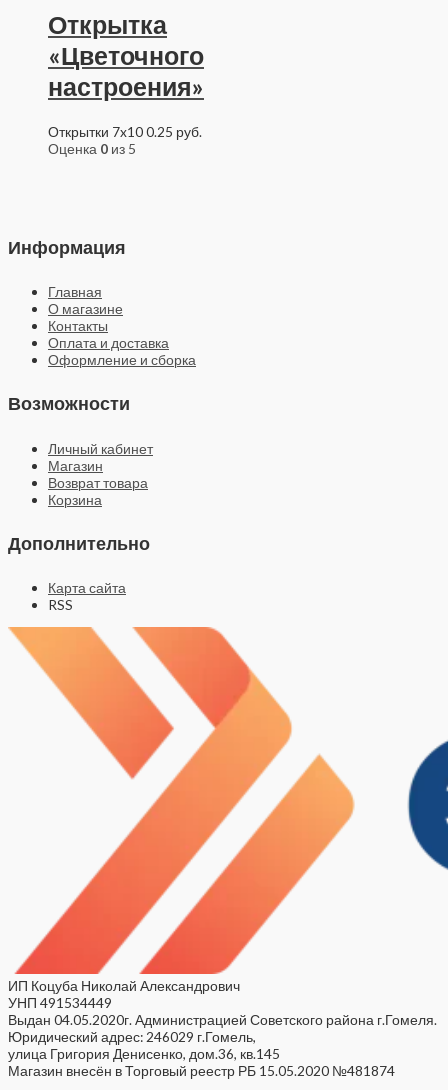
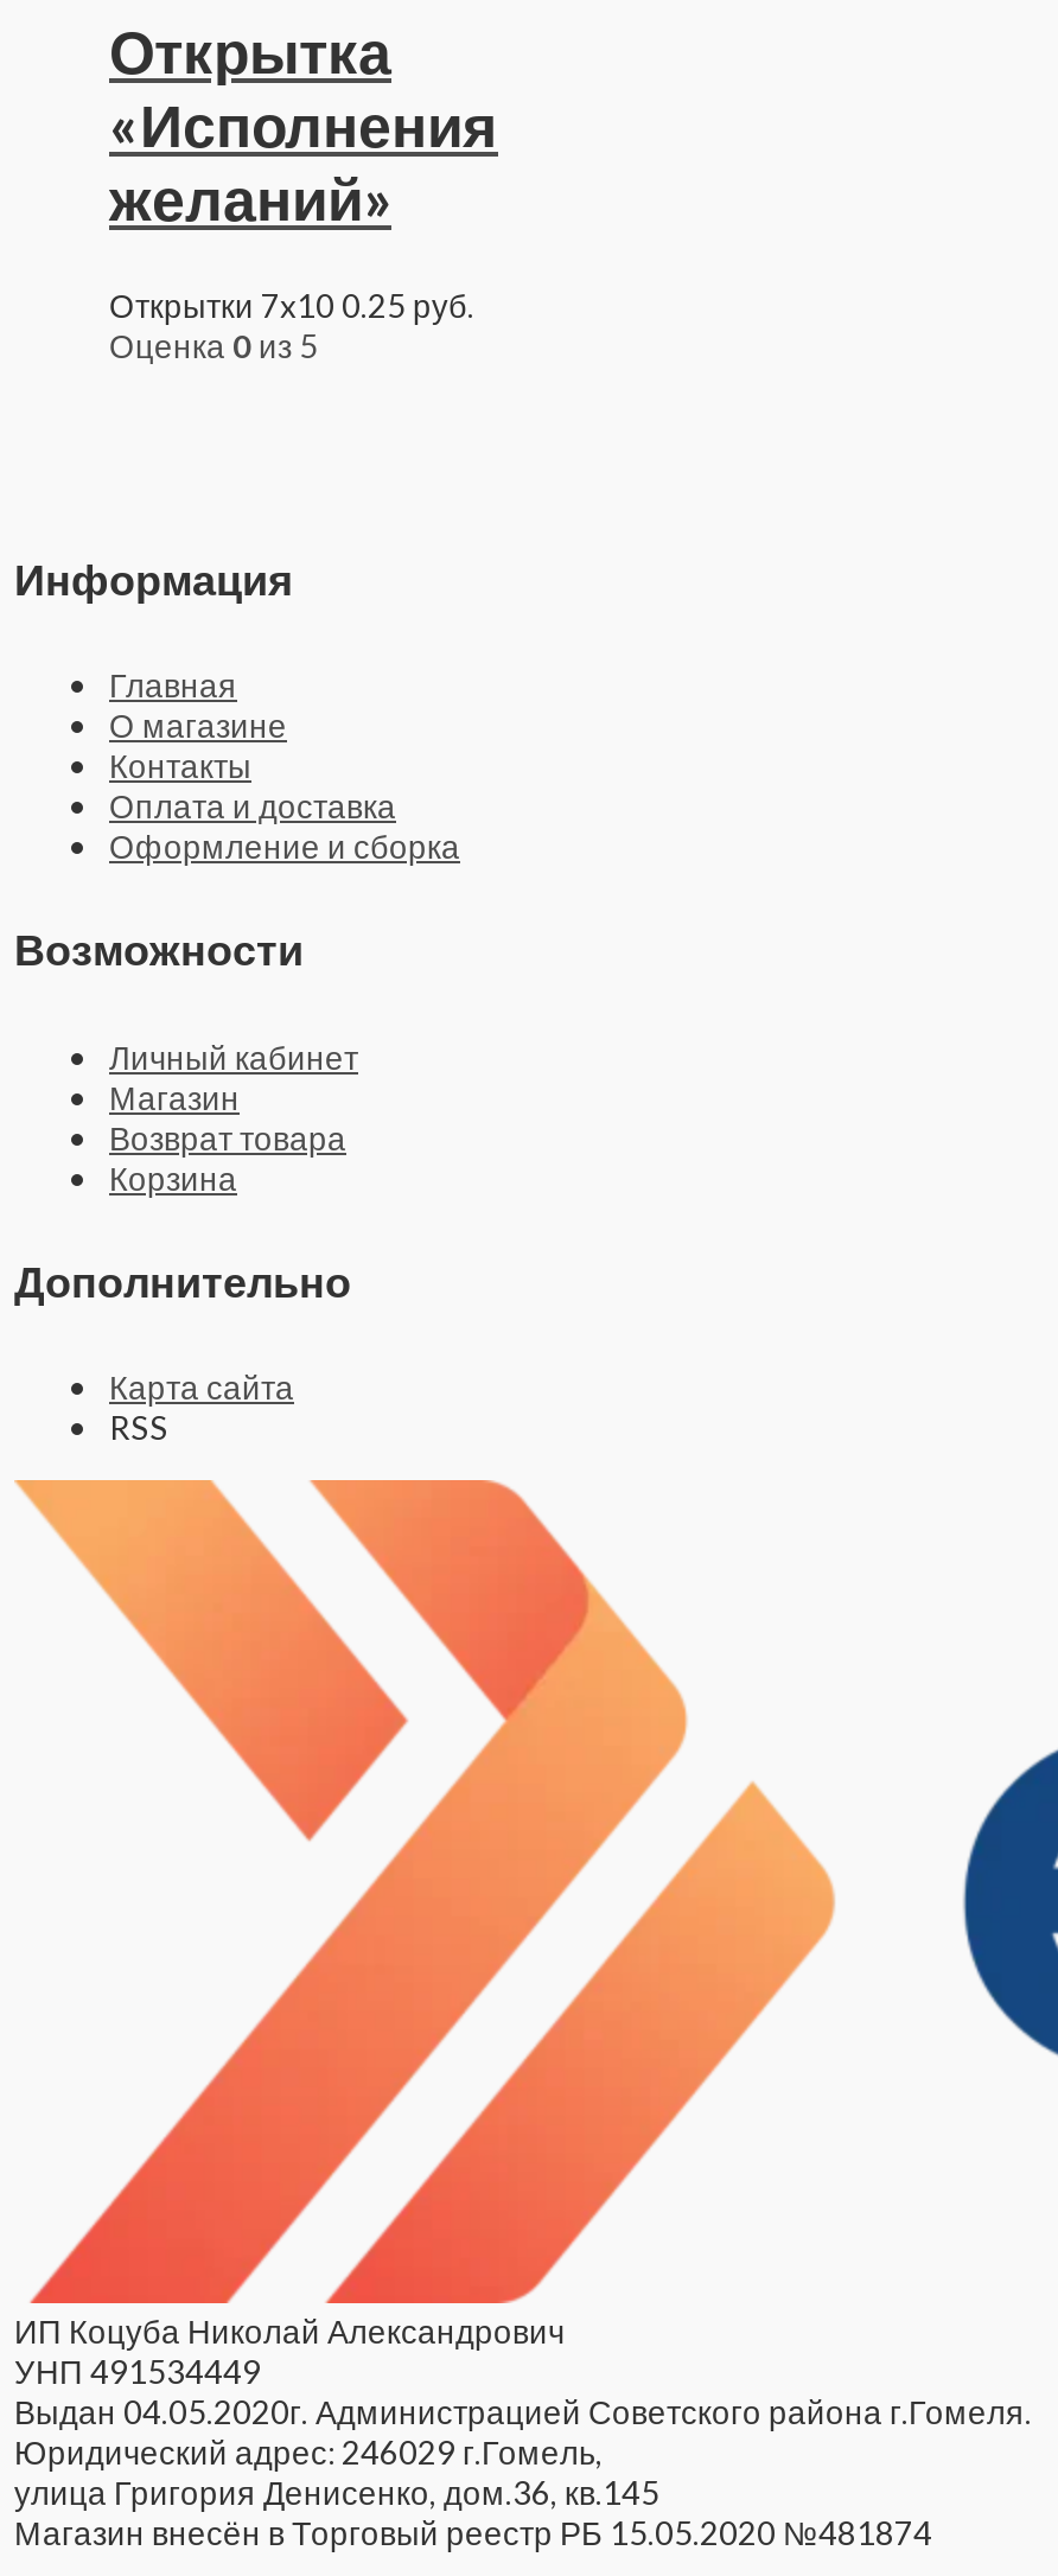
- «Цветочного
- настроения»
+ «Исполнения
+ желаний»
